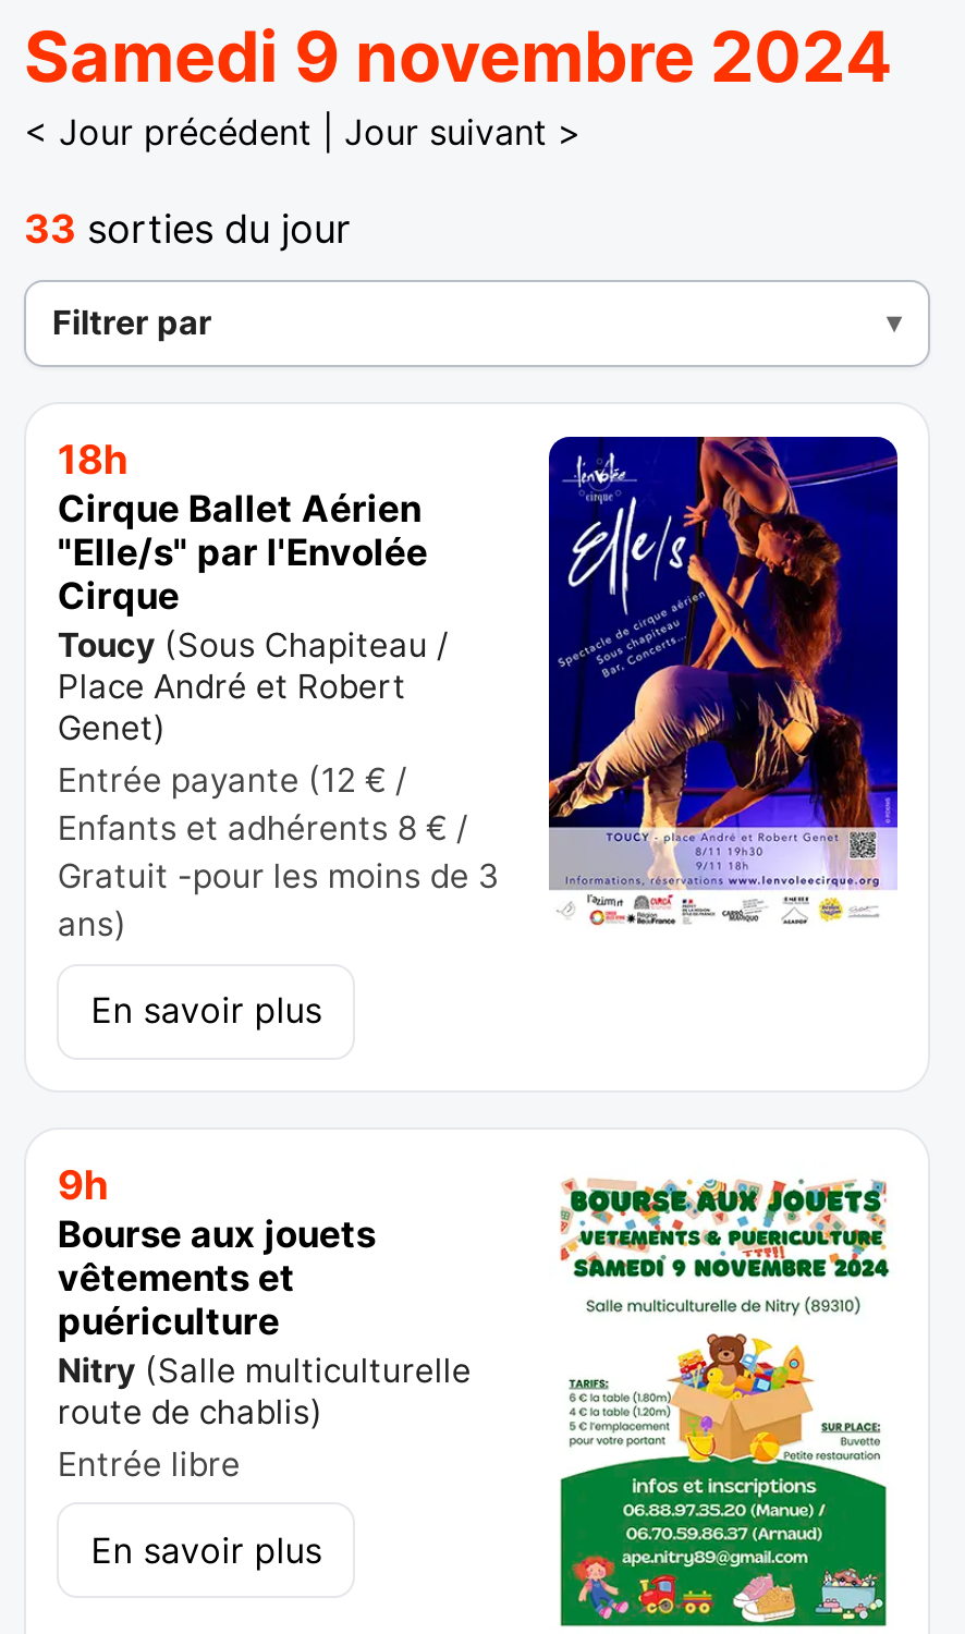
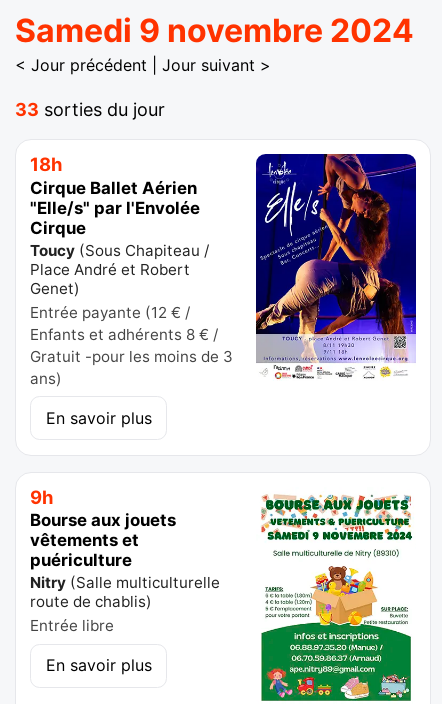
- Filtrer par
